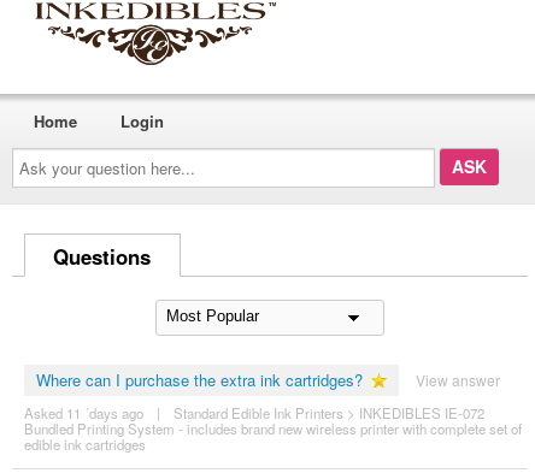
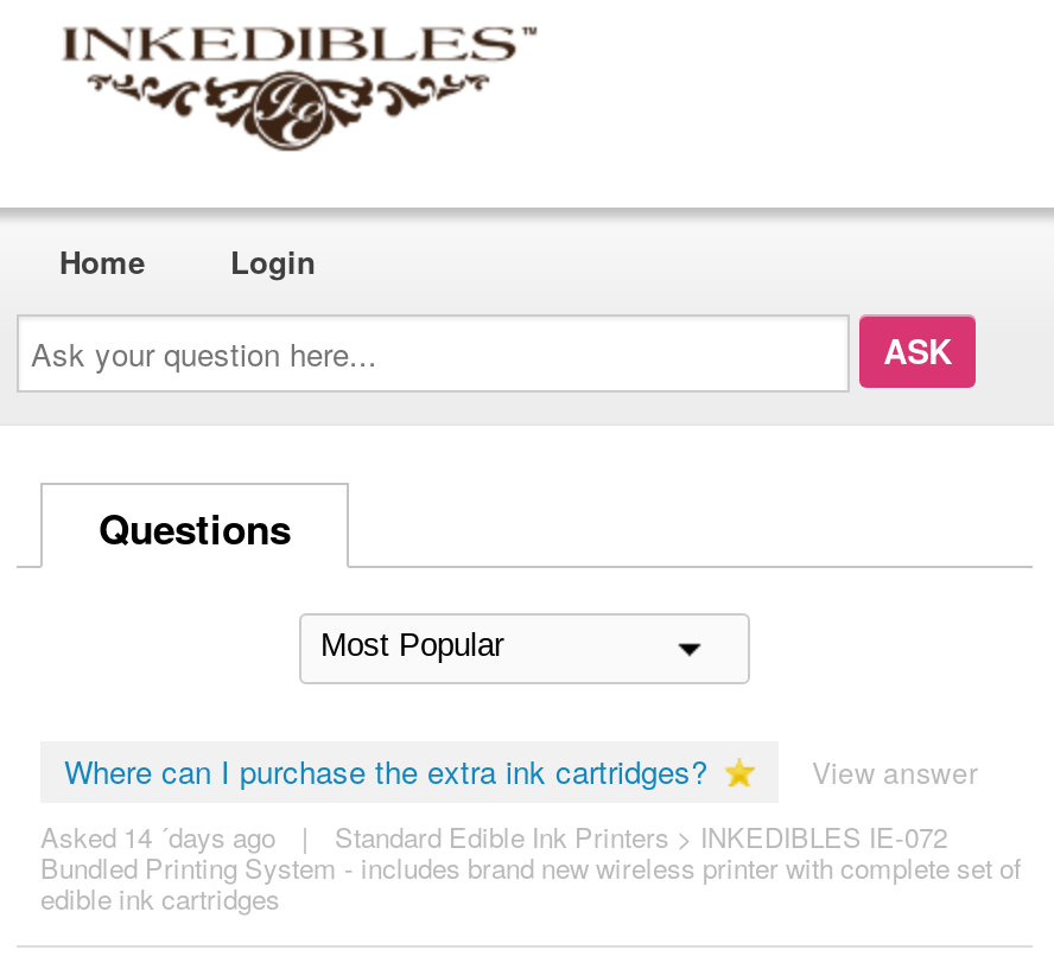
- Asked 11 ´days ago
+ Asked 14 ´days ago
